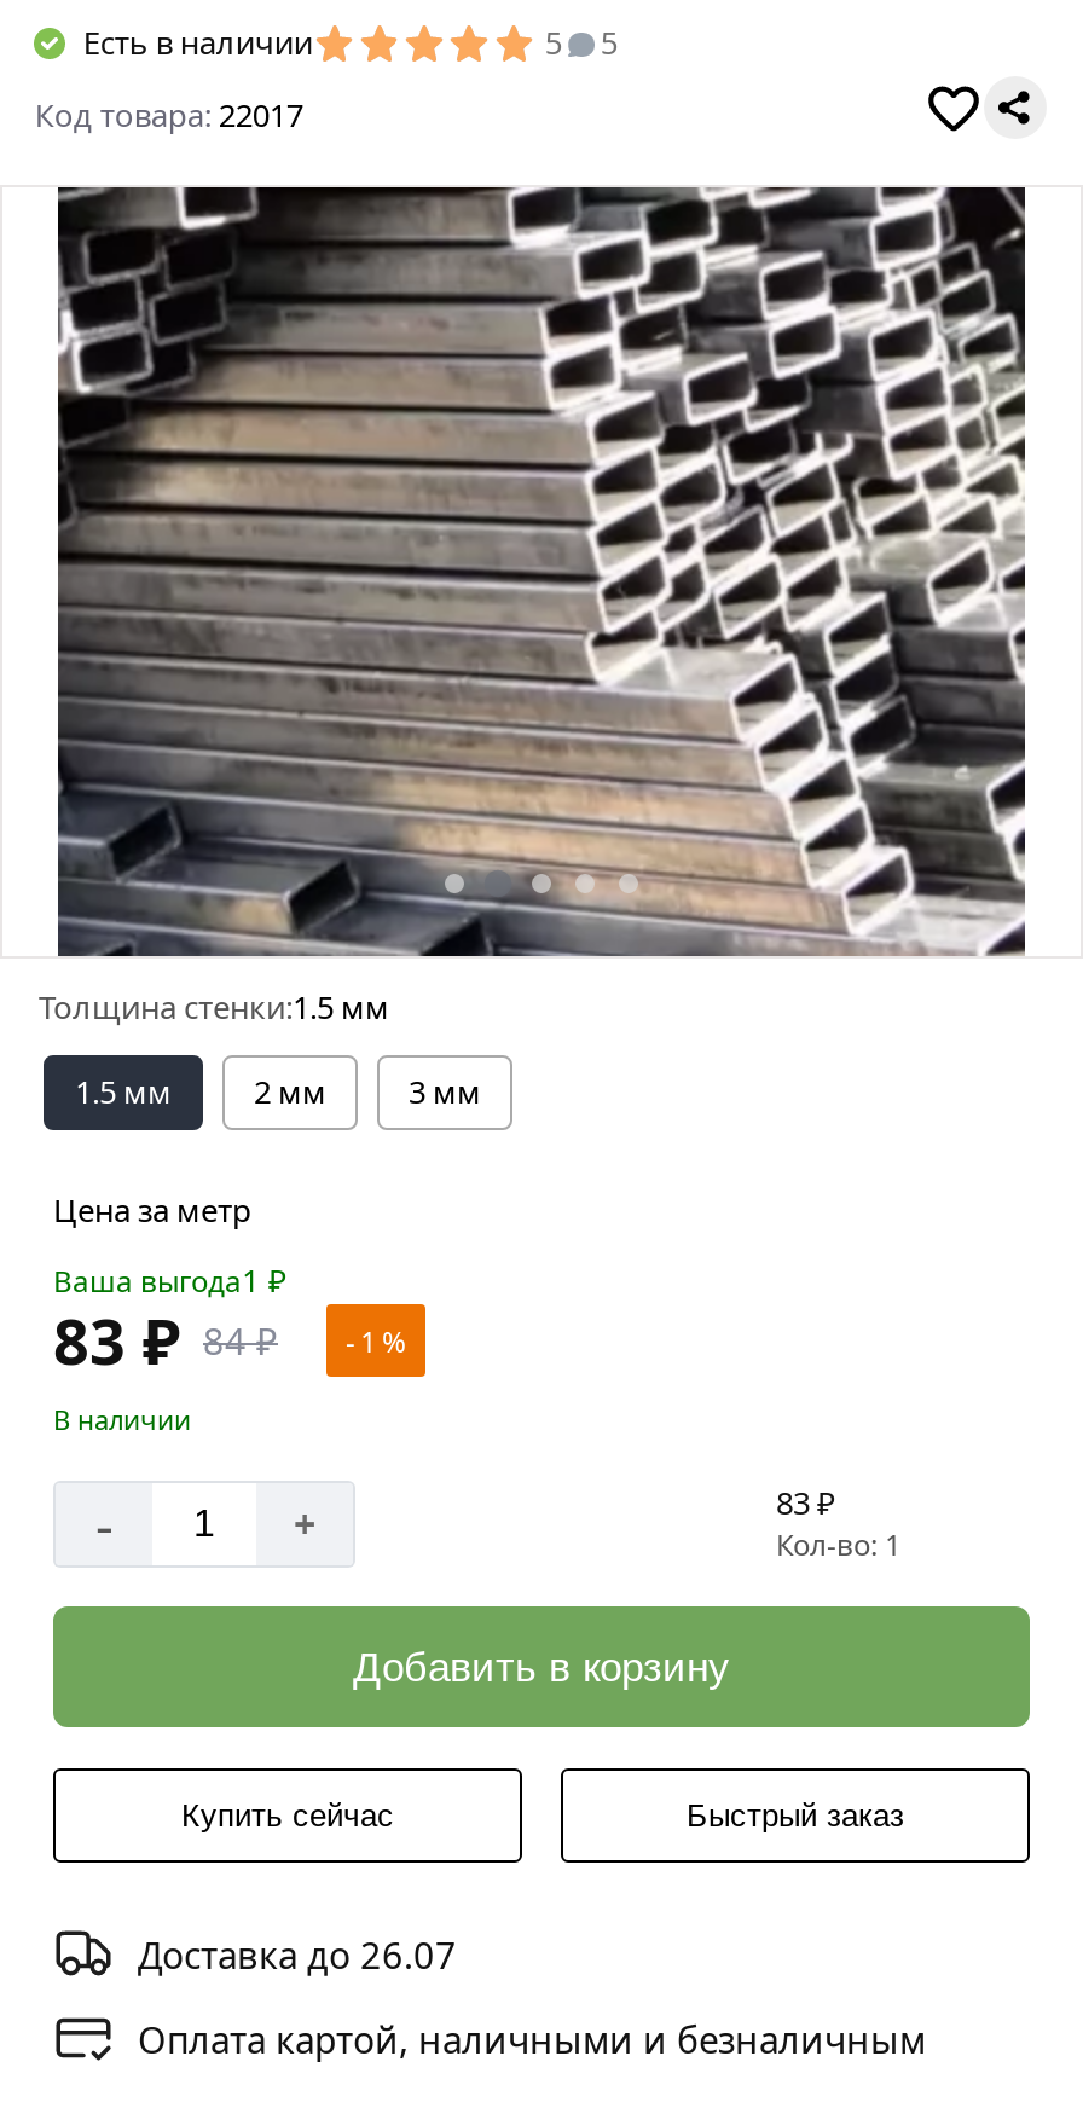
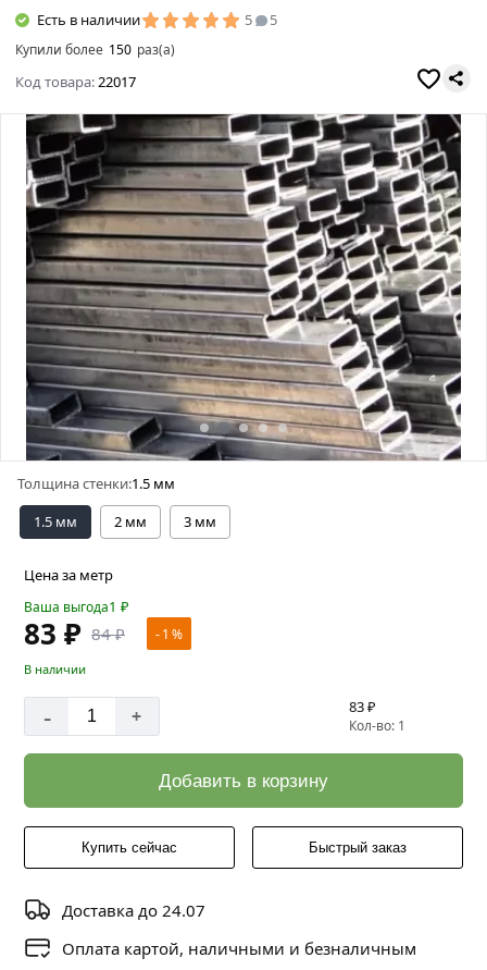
+ Купили более 150 раз(а)

- Доставка до 26.07
+ Доставка до 24.07
